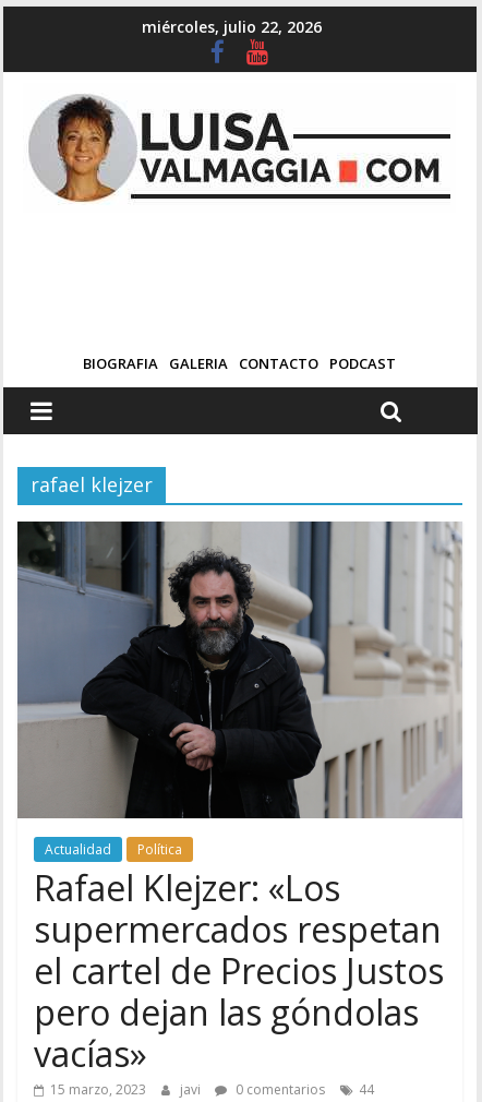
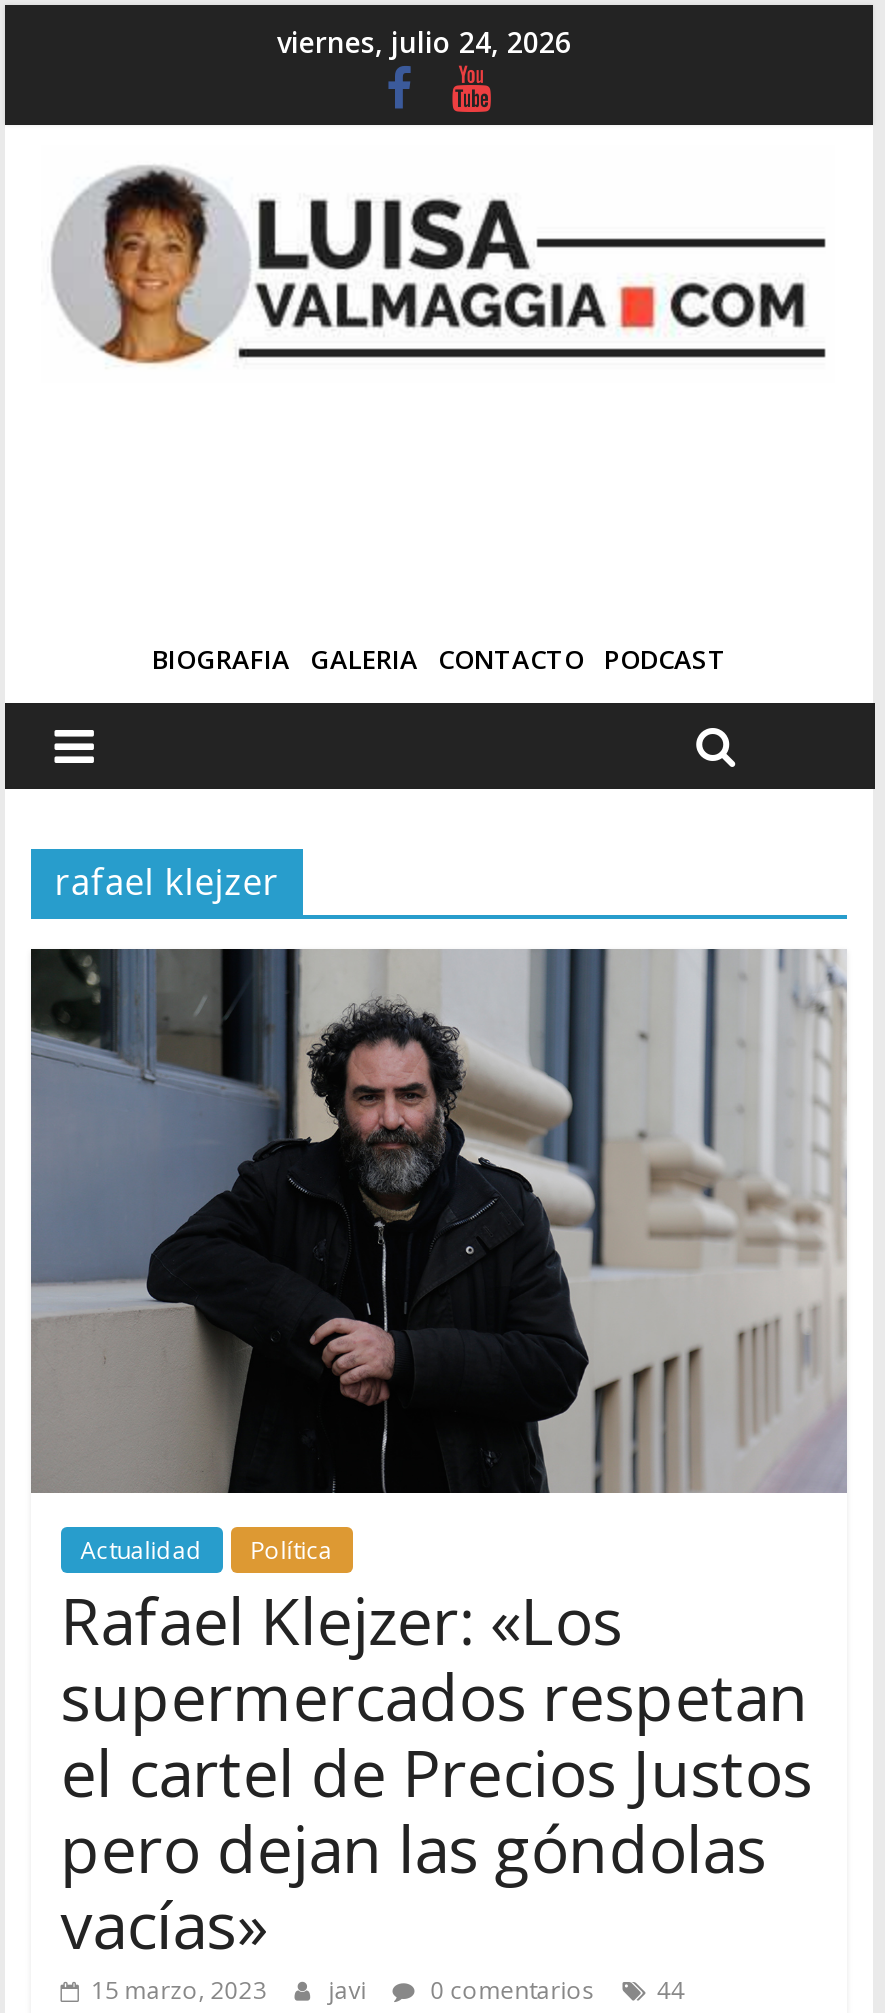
- miércoles, julio 22, 2026
+ viernes, julio 24, 2026
